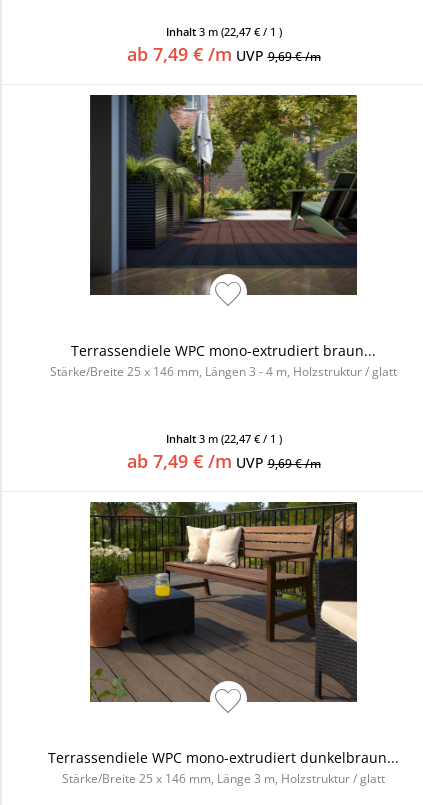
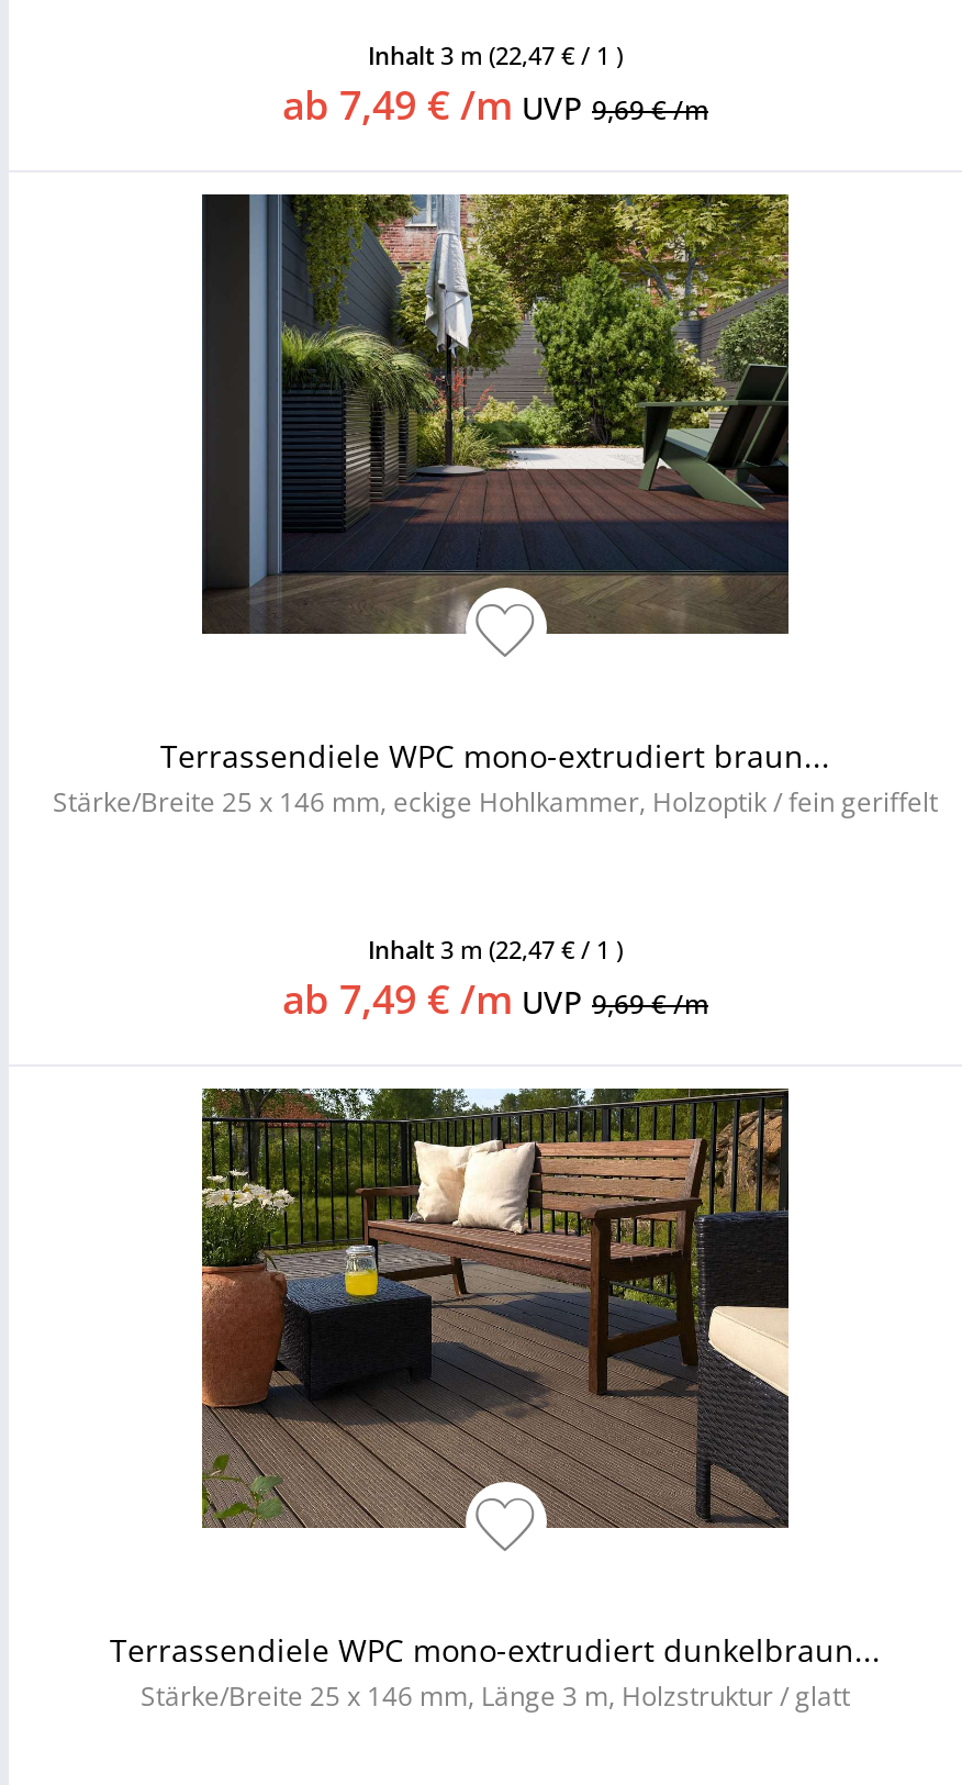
- Stärke/Breite 25 x 146 mm, Längen 3 - 4 m, Holzstruktur / glatt
+ Stärke/Breite 25 x 146 mm, eckige Hohlkammer, Holzoptik / fein geriffelt
